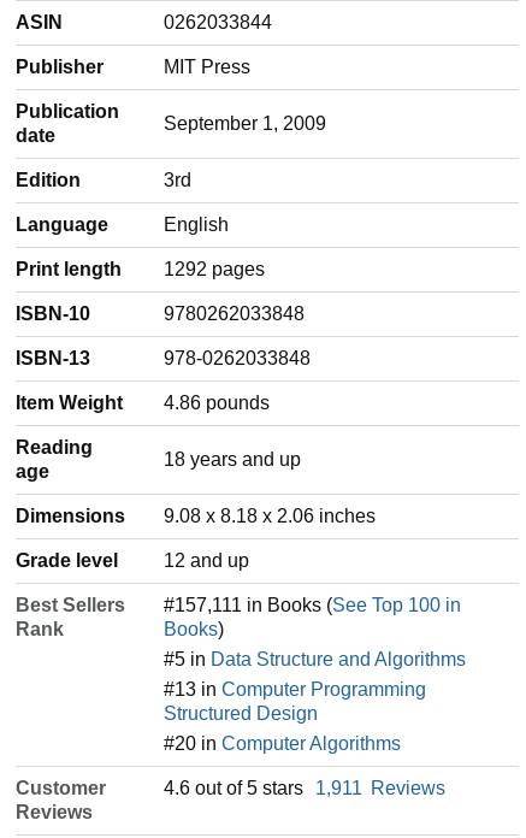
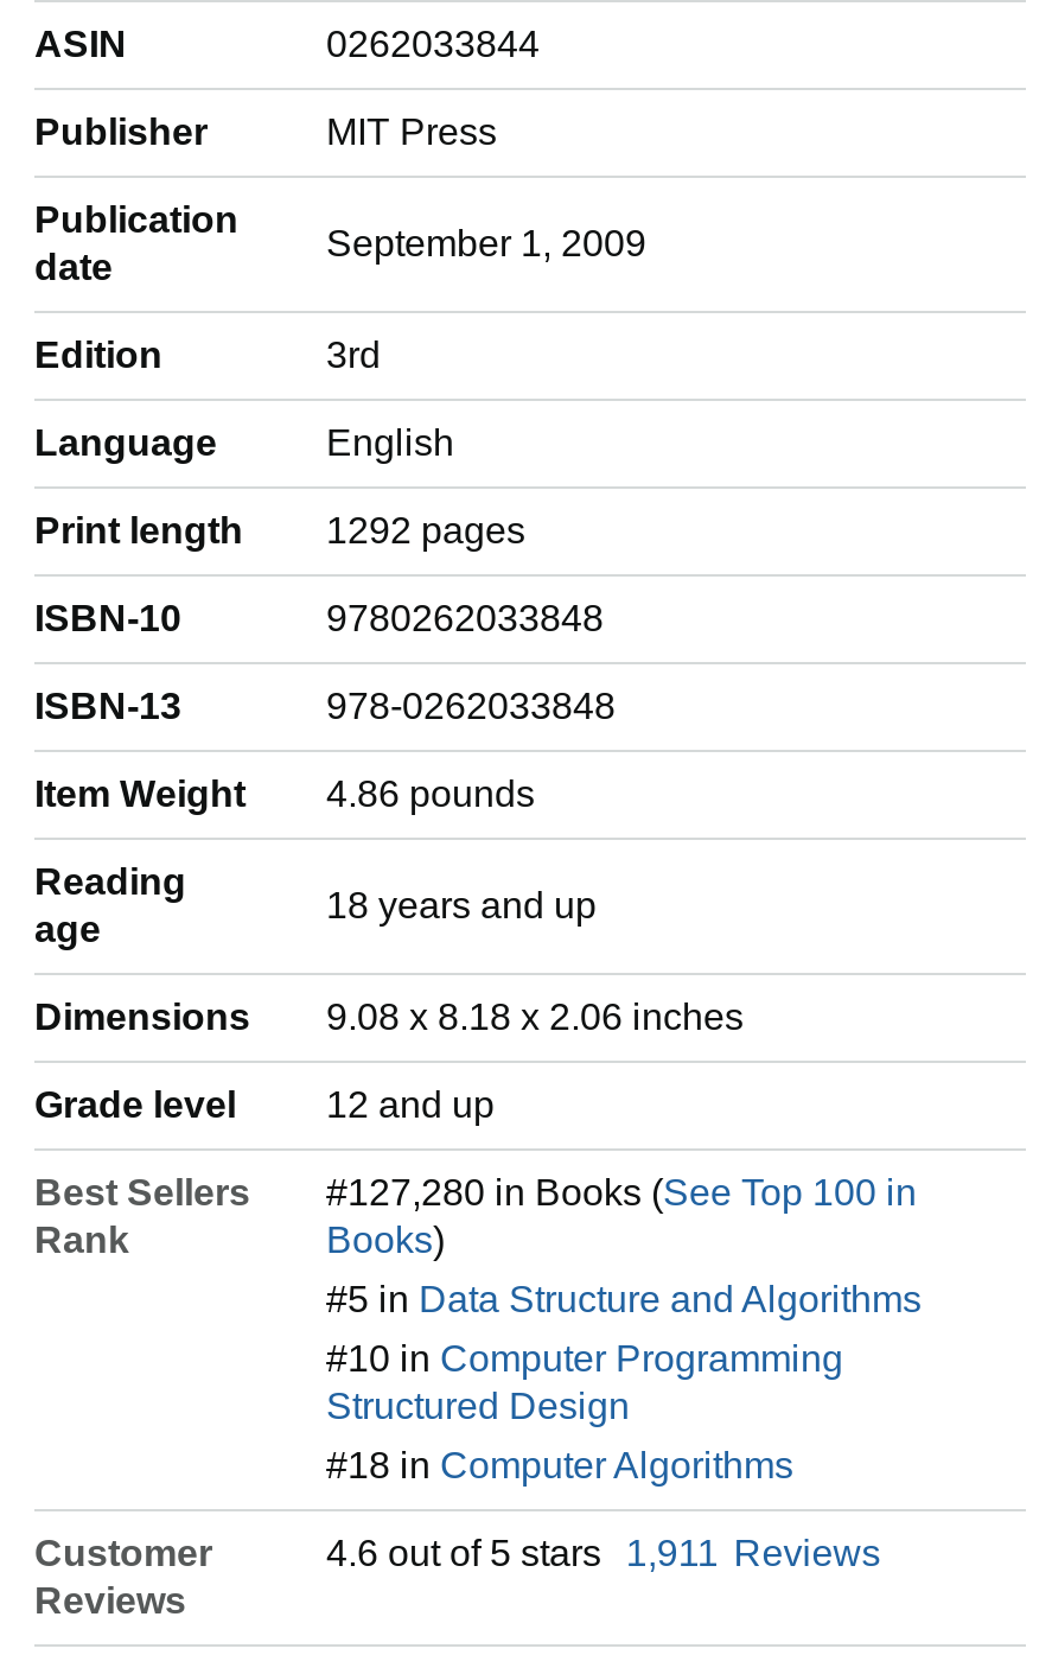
- #157,111 in Books (See Top 100 in
+ #127,280 in Books (See Top 100 in

- #13 in Computer Programming
+ #10 in Computer Programming

- #20 in Computer Algorithms
+ #18 in Computer Algorithms
